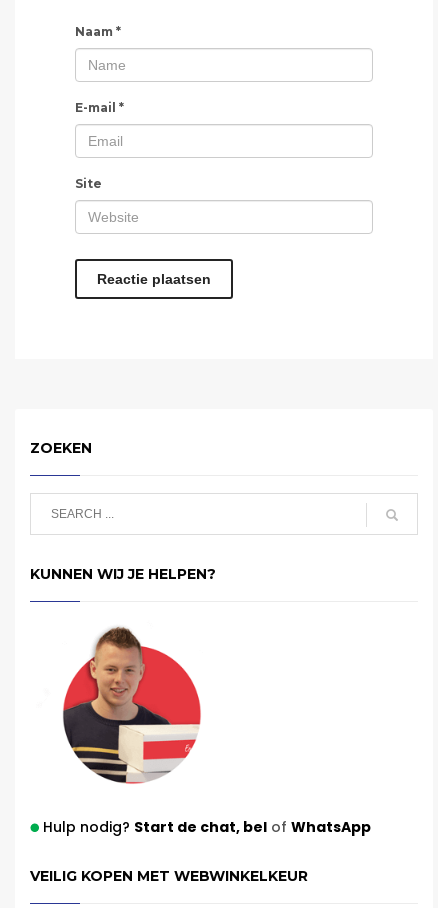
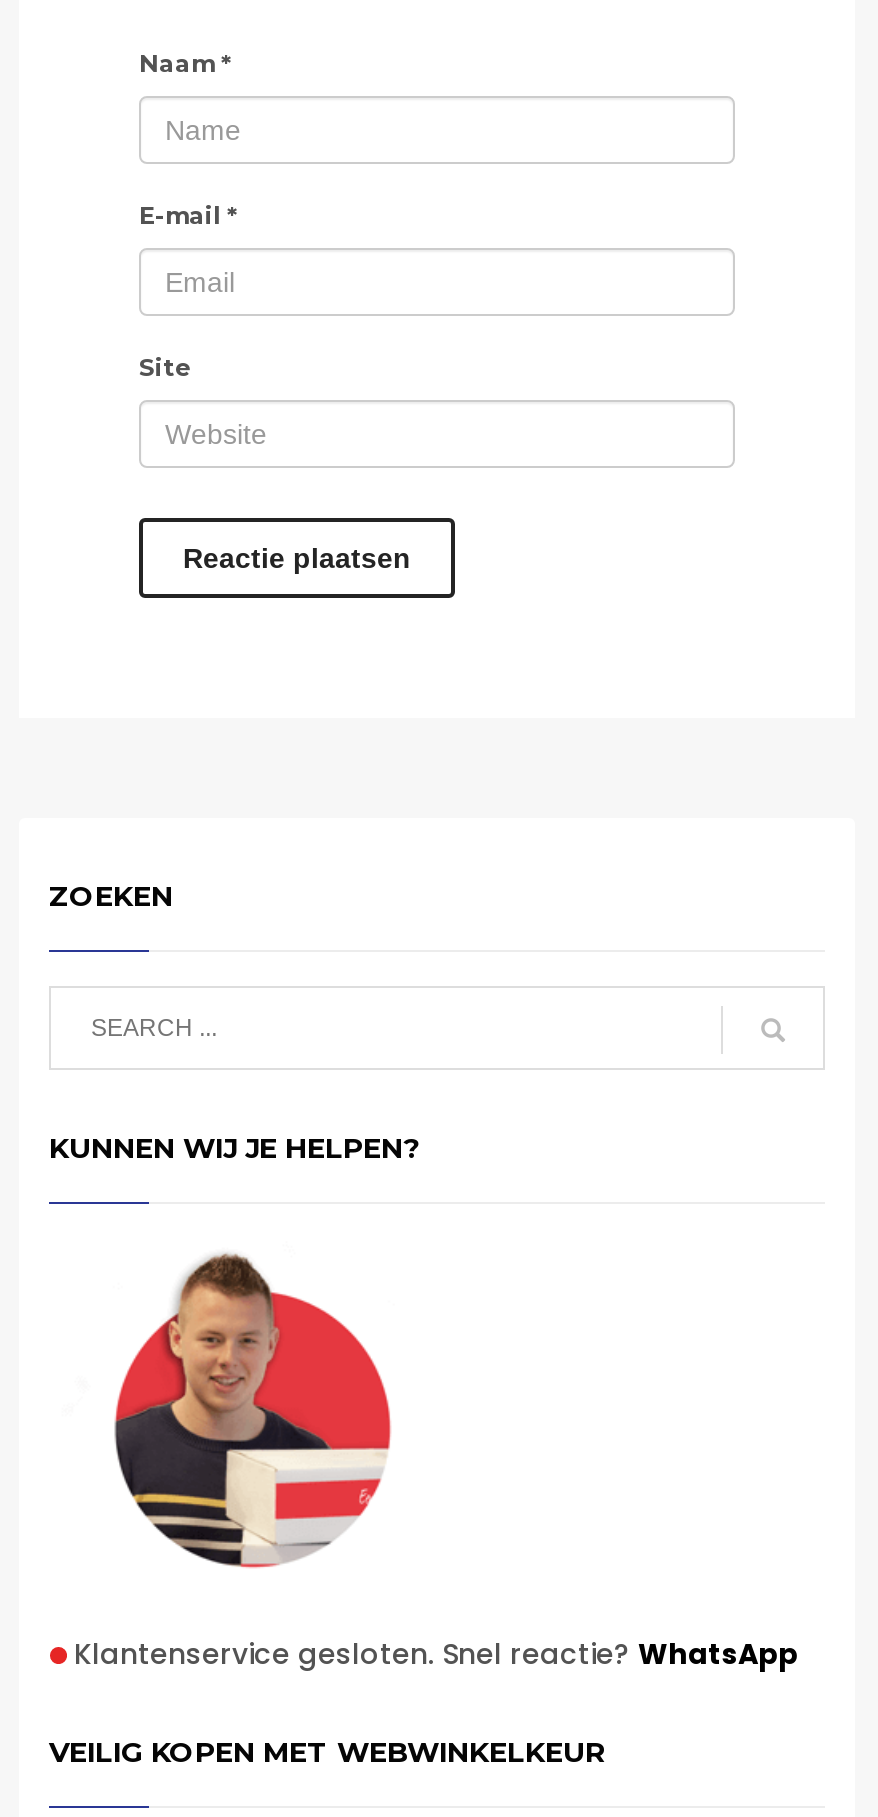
- Hulp nodig? Start de chat, bel of WhatsApp
+ Klantenservice gesloten. Snel reactie? WhatsApp
